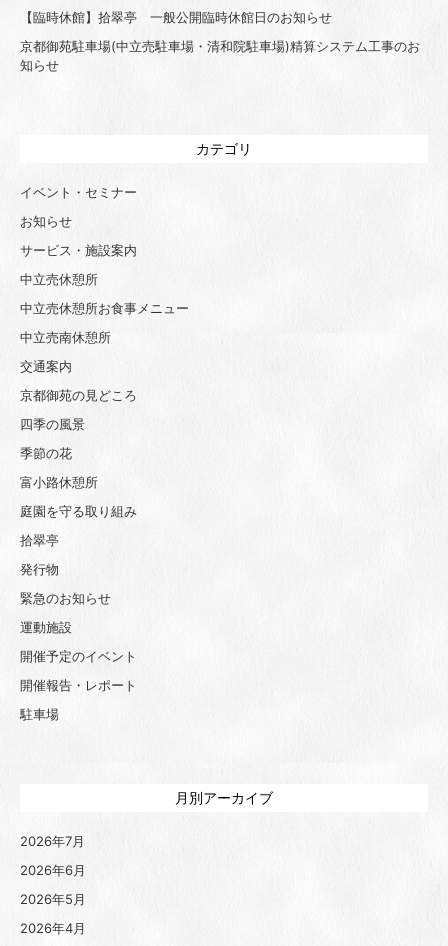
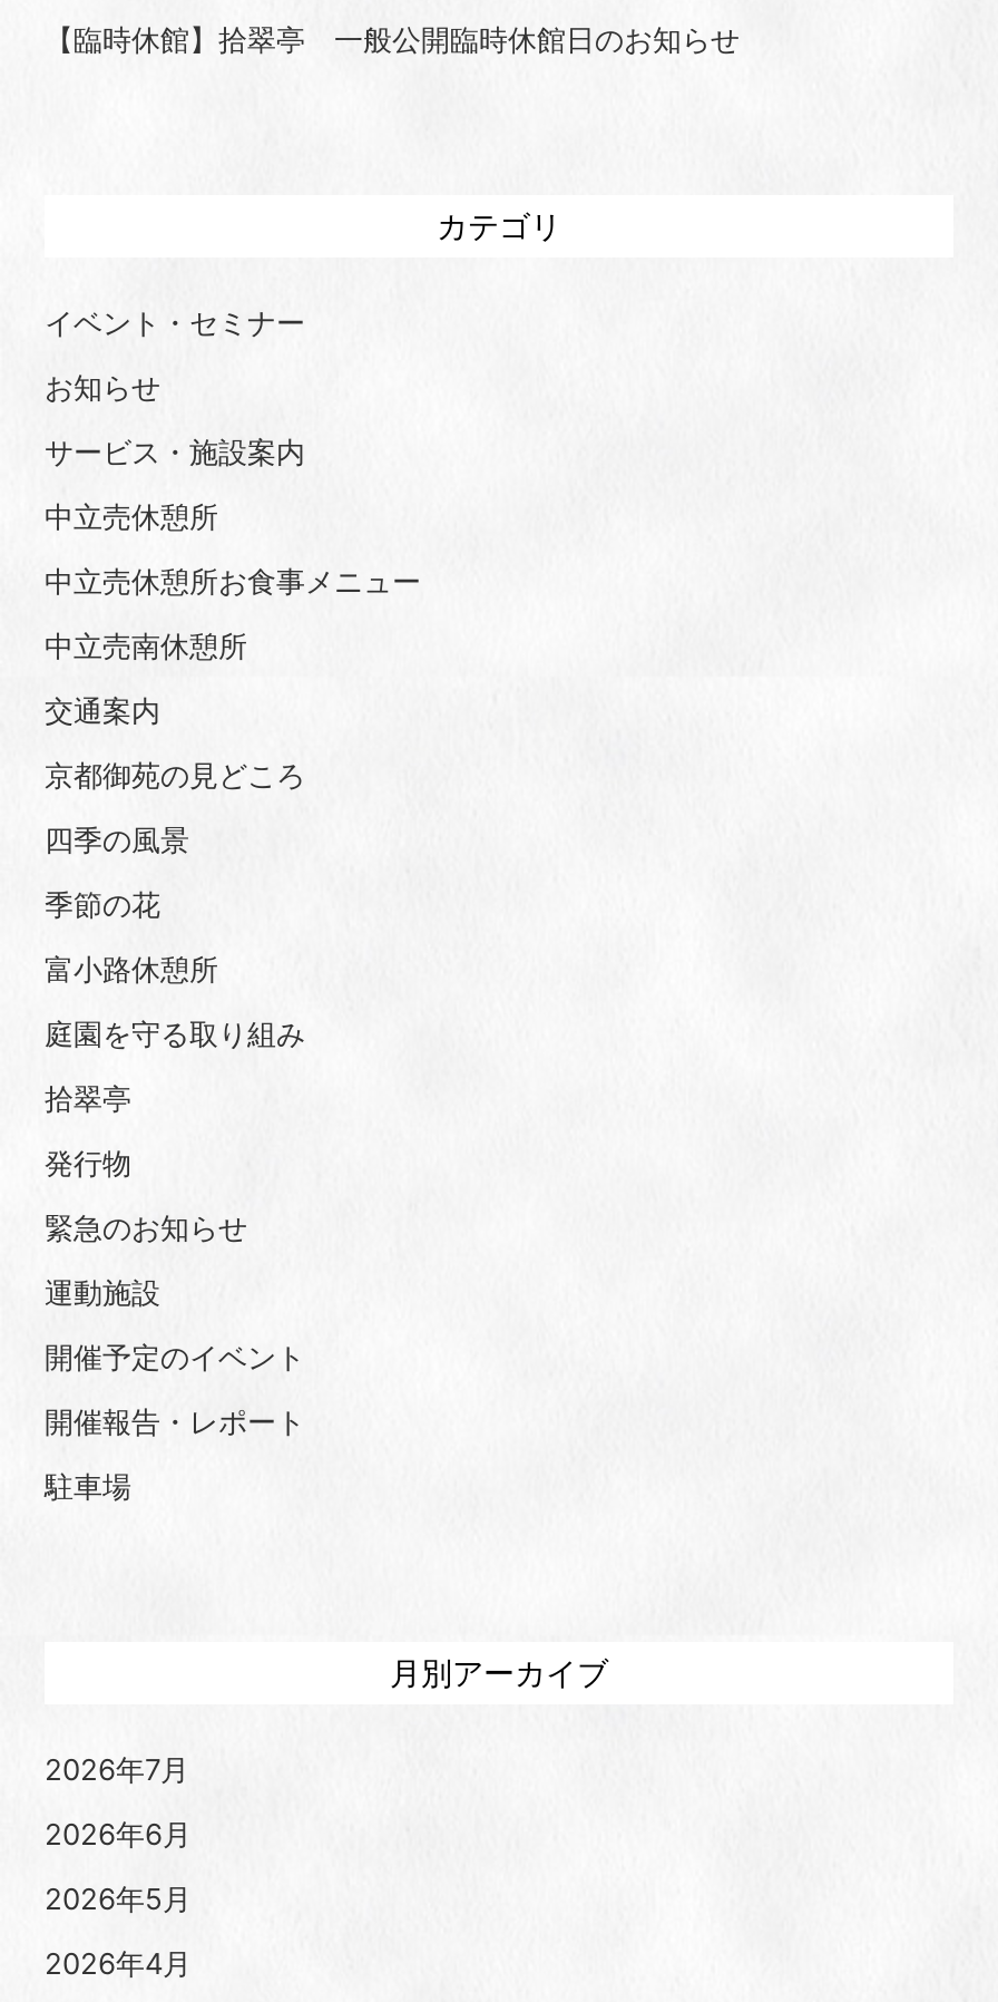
- 京都御苑駐車場(中立売駐車場・清和院駐車場)精算システム工事のお
- 知らせ
